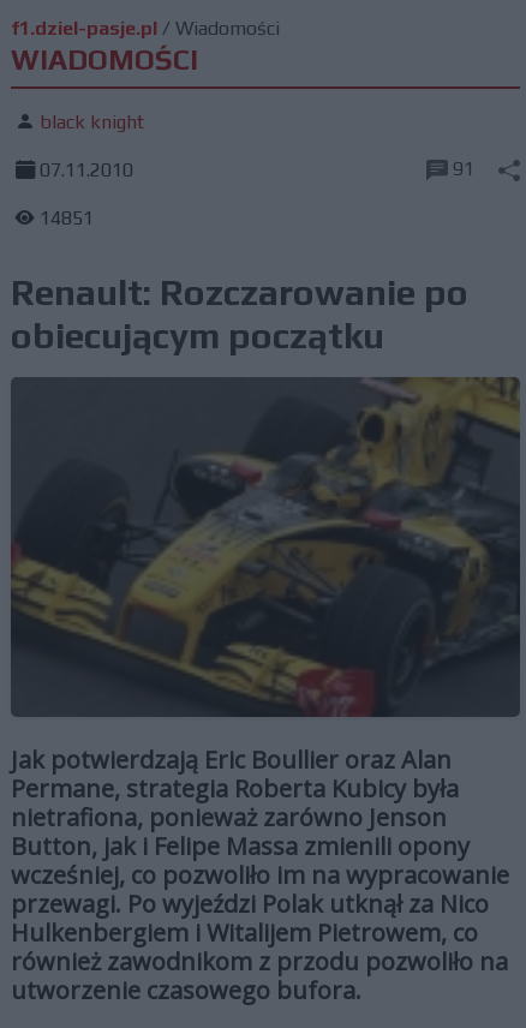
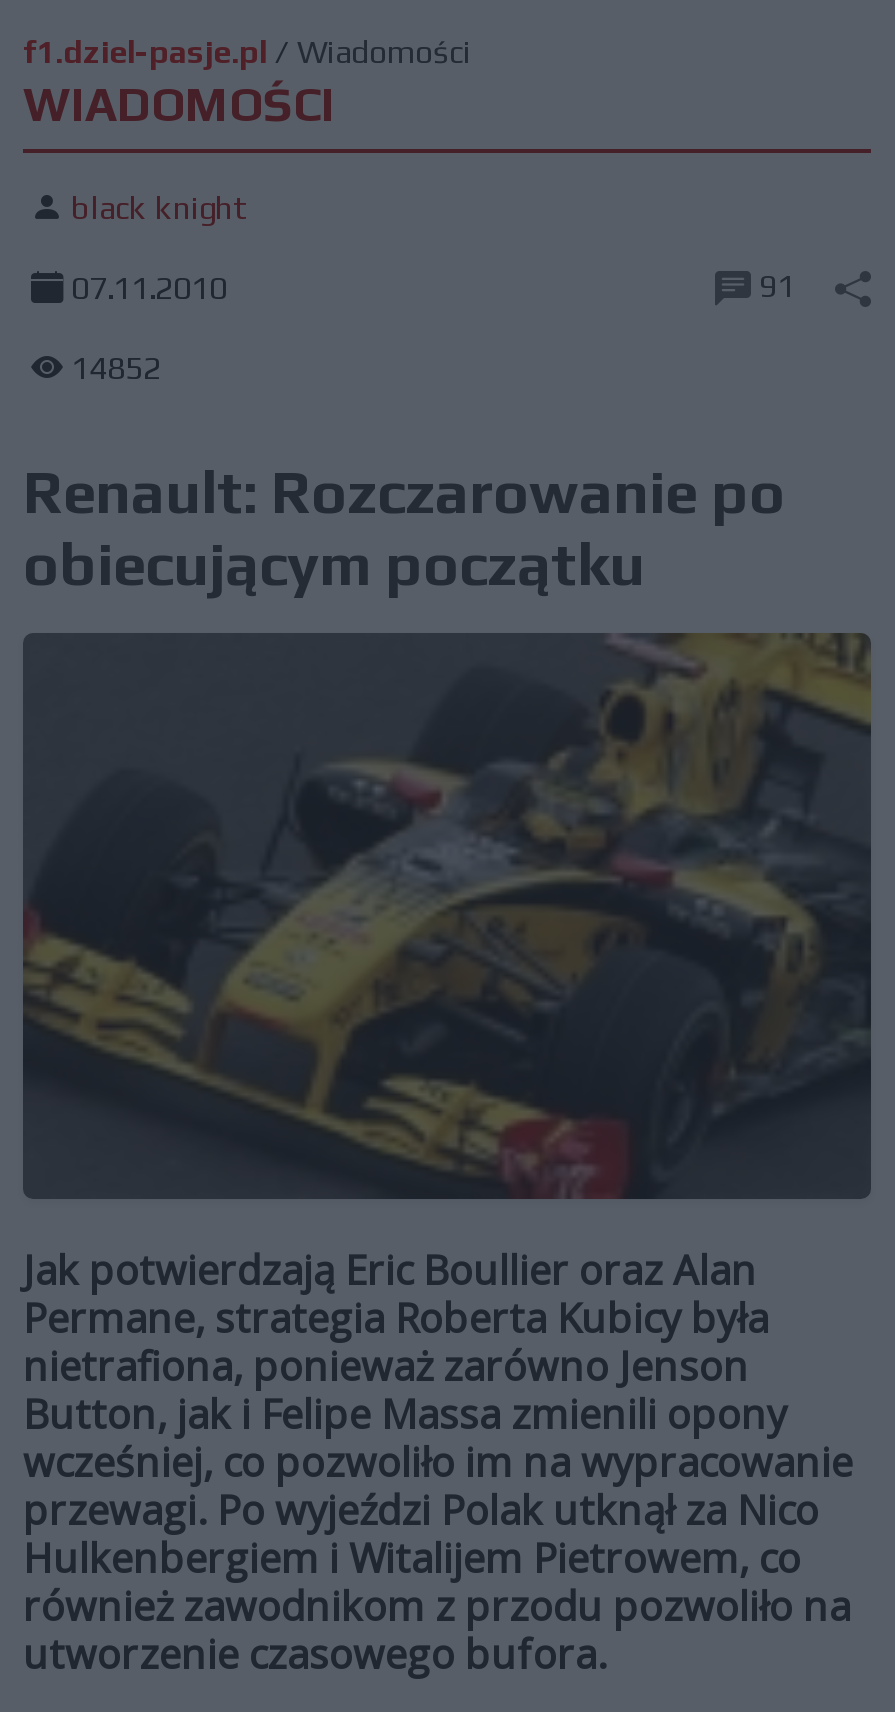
- 14851
+ 14852
